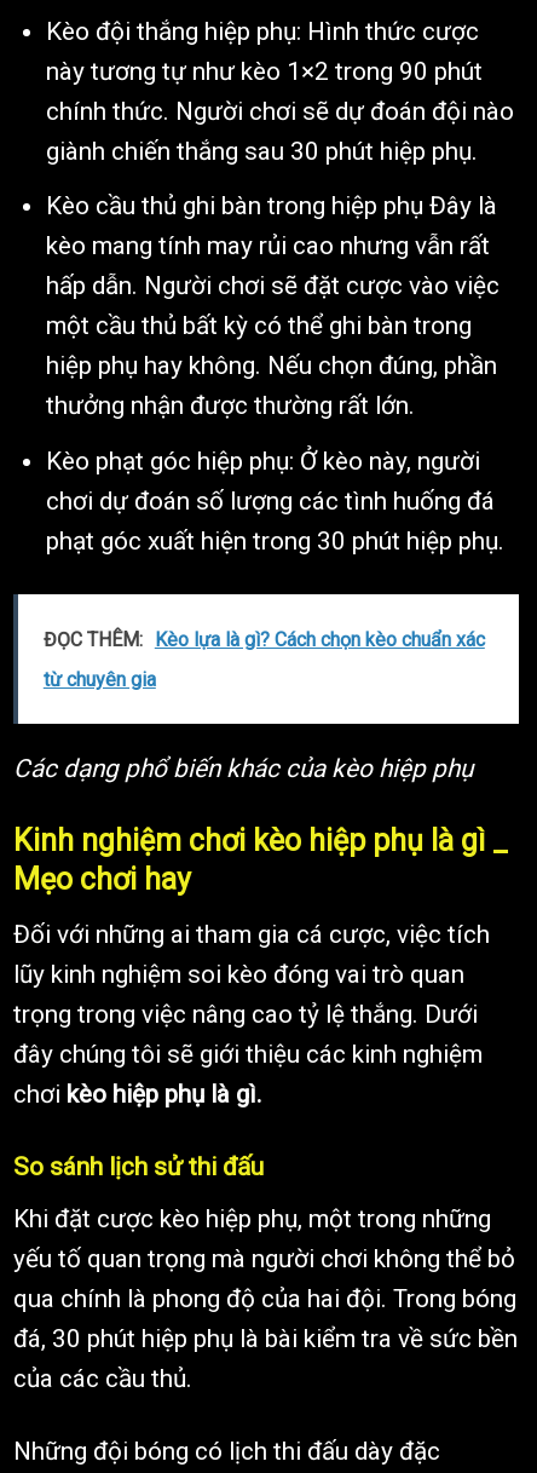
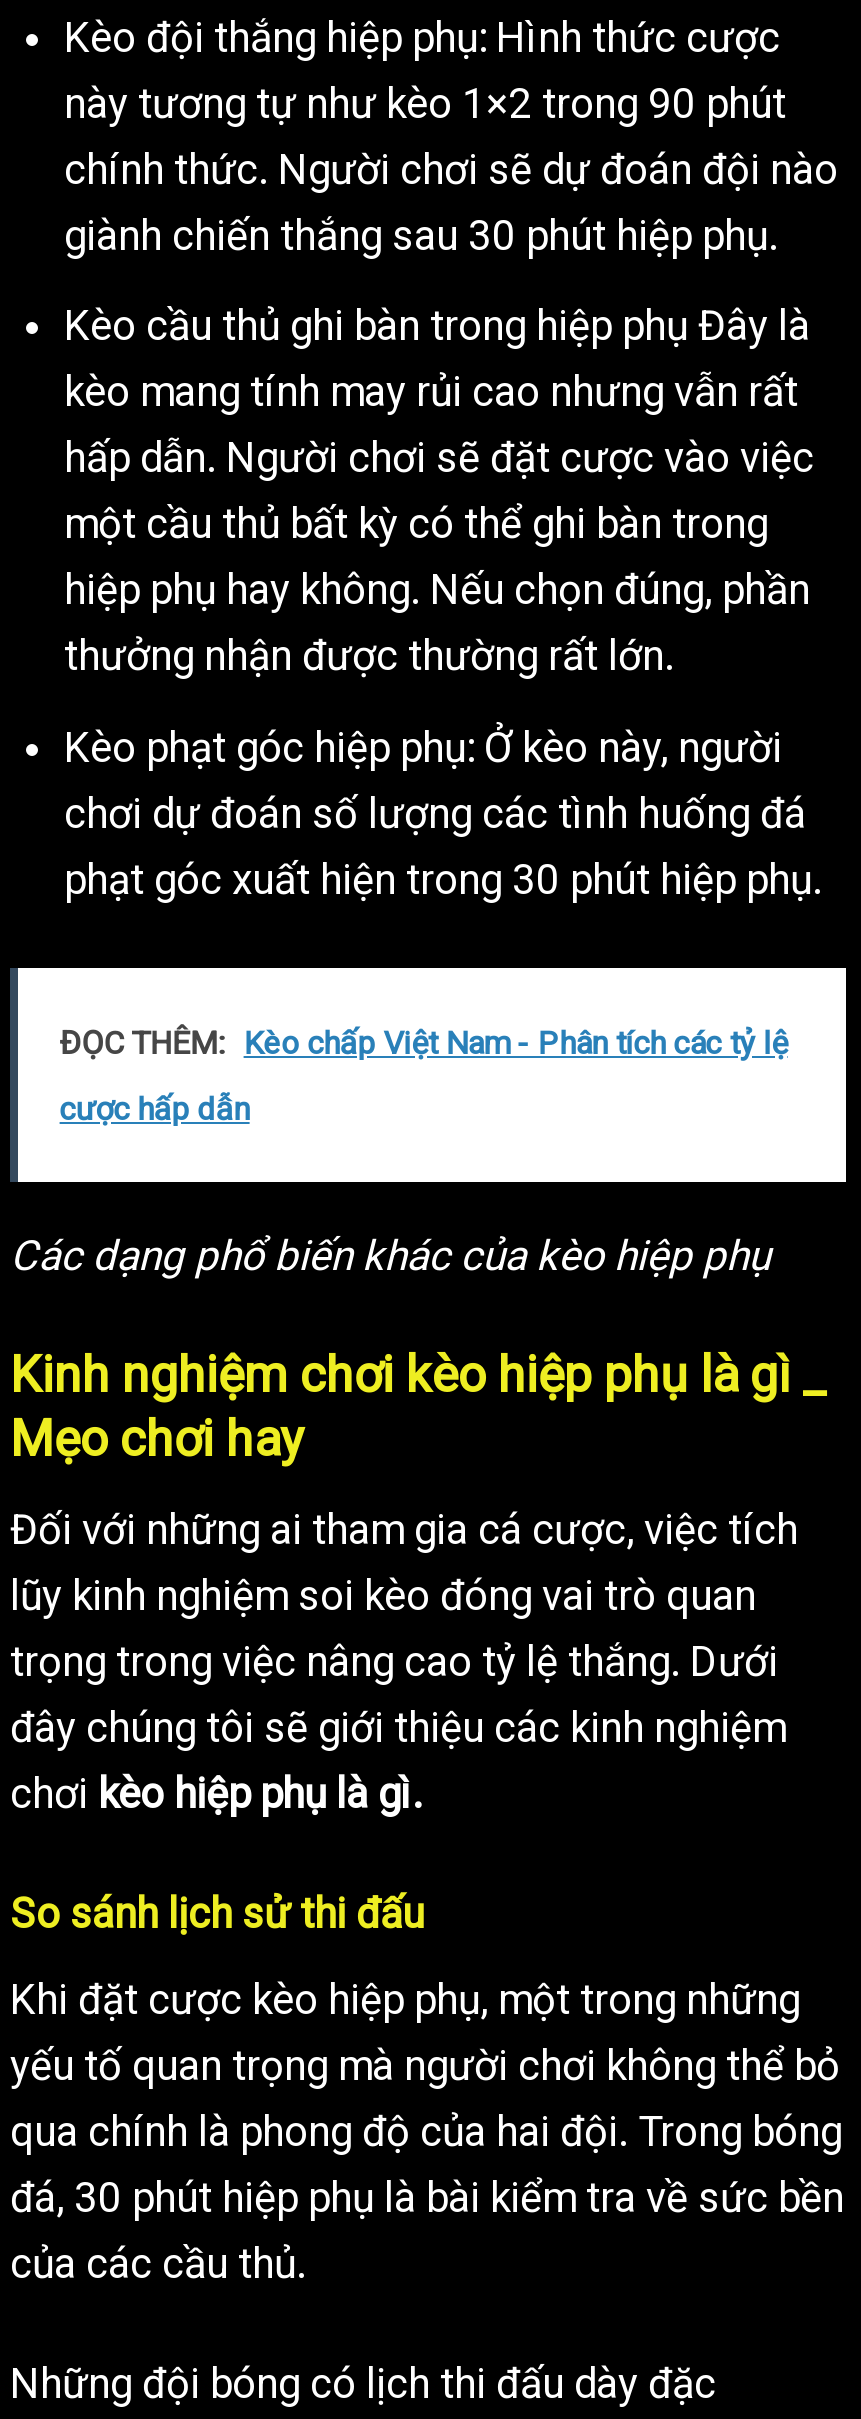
- ĐỌC THÊM: Kèo lựa là gì? Cách chọn kèo chuẩn xác
+ ĐỌC THÊM: Kèo chấp Việt Nam - Phân tích các tỷ lệ

- từ chuyên gia
+ cược hấp dẫn
